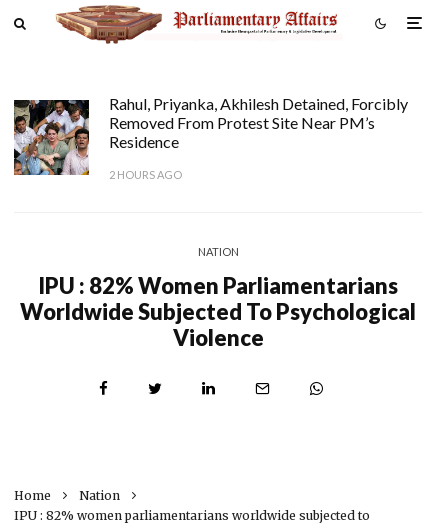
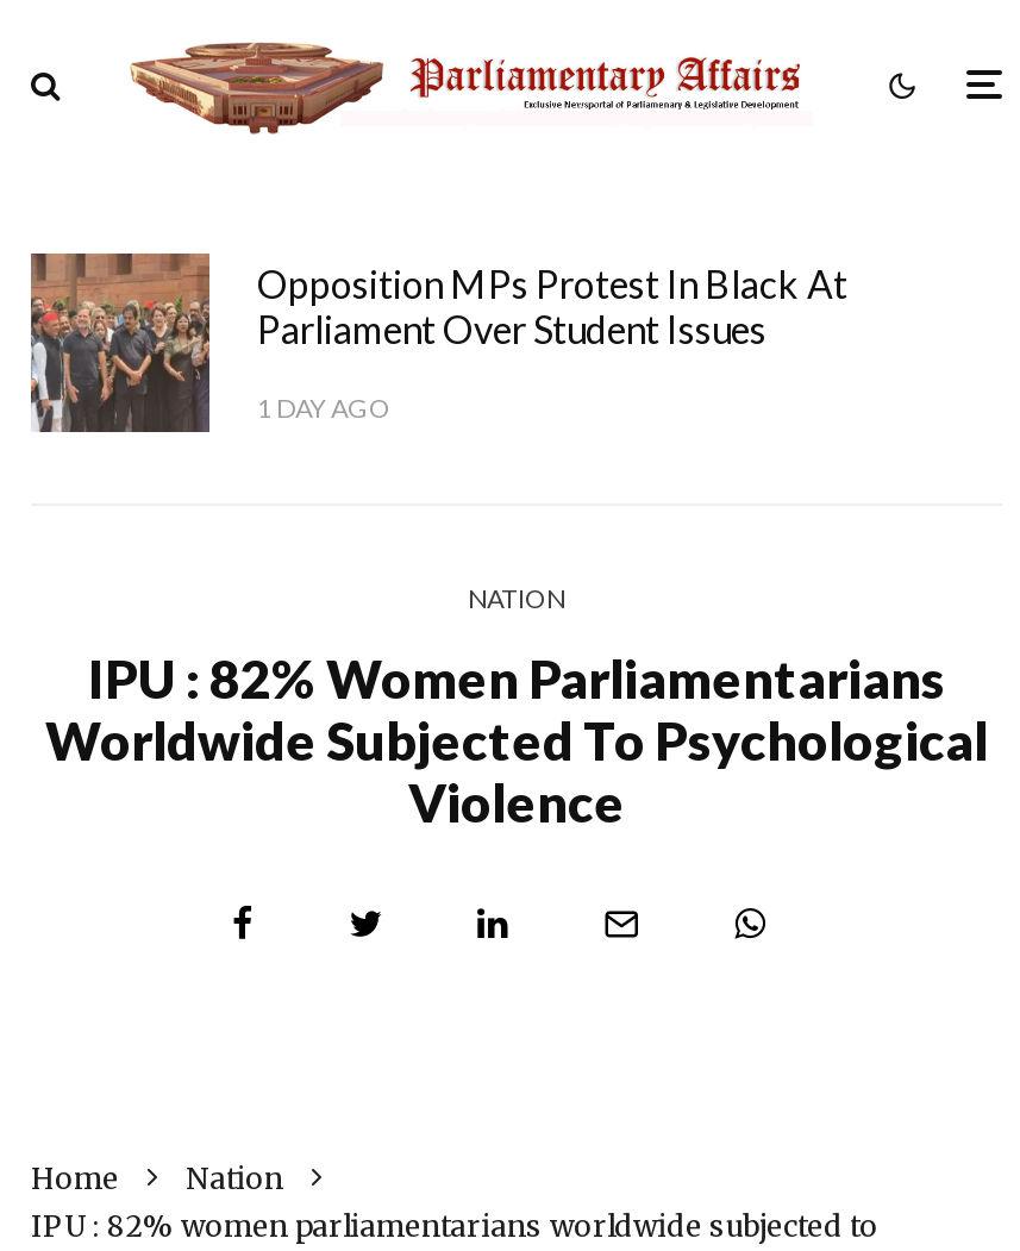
- [image]
- Rahul, Priyanka, Akhilesh Detained, Forcibly
- Removed From Protest Site Near PM’s
- Residence
+ [image]
+ Opposition MPs Protest In Black At
+ Parliament Over Student Issues

- 2 HOURS AGO
+ 1 DAY AGO
